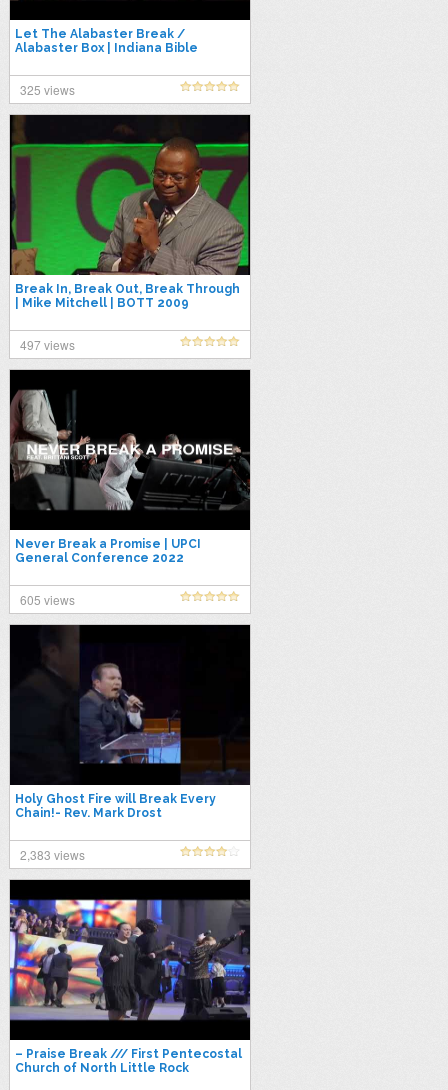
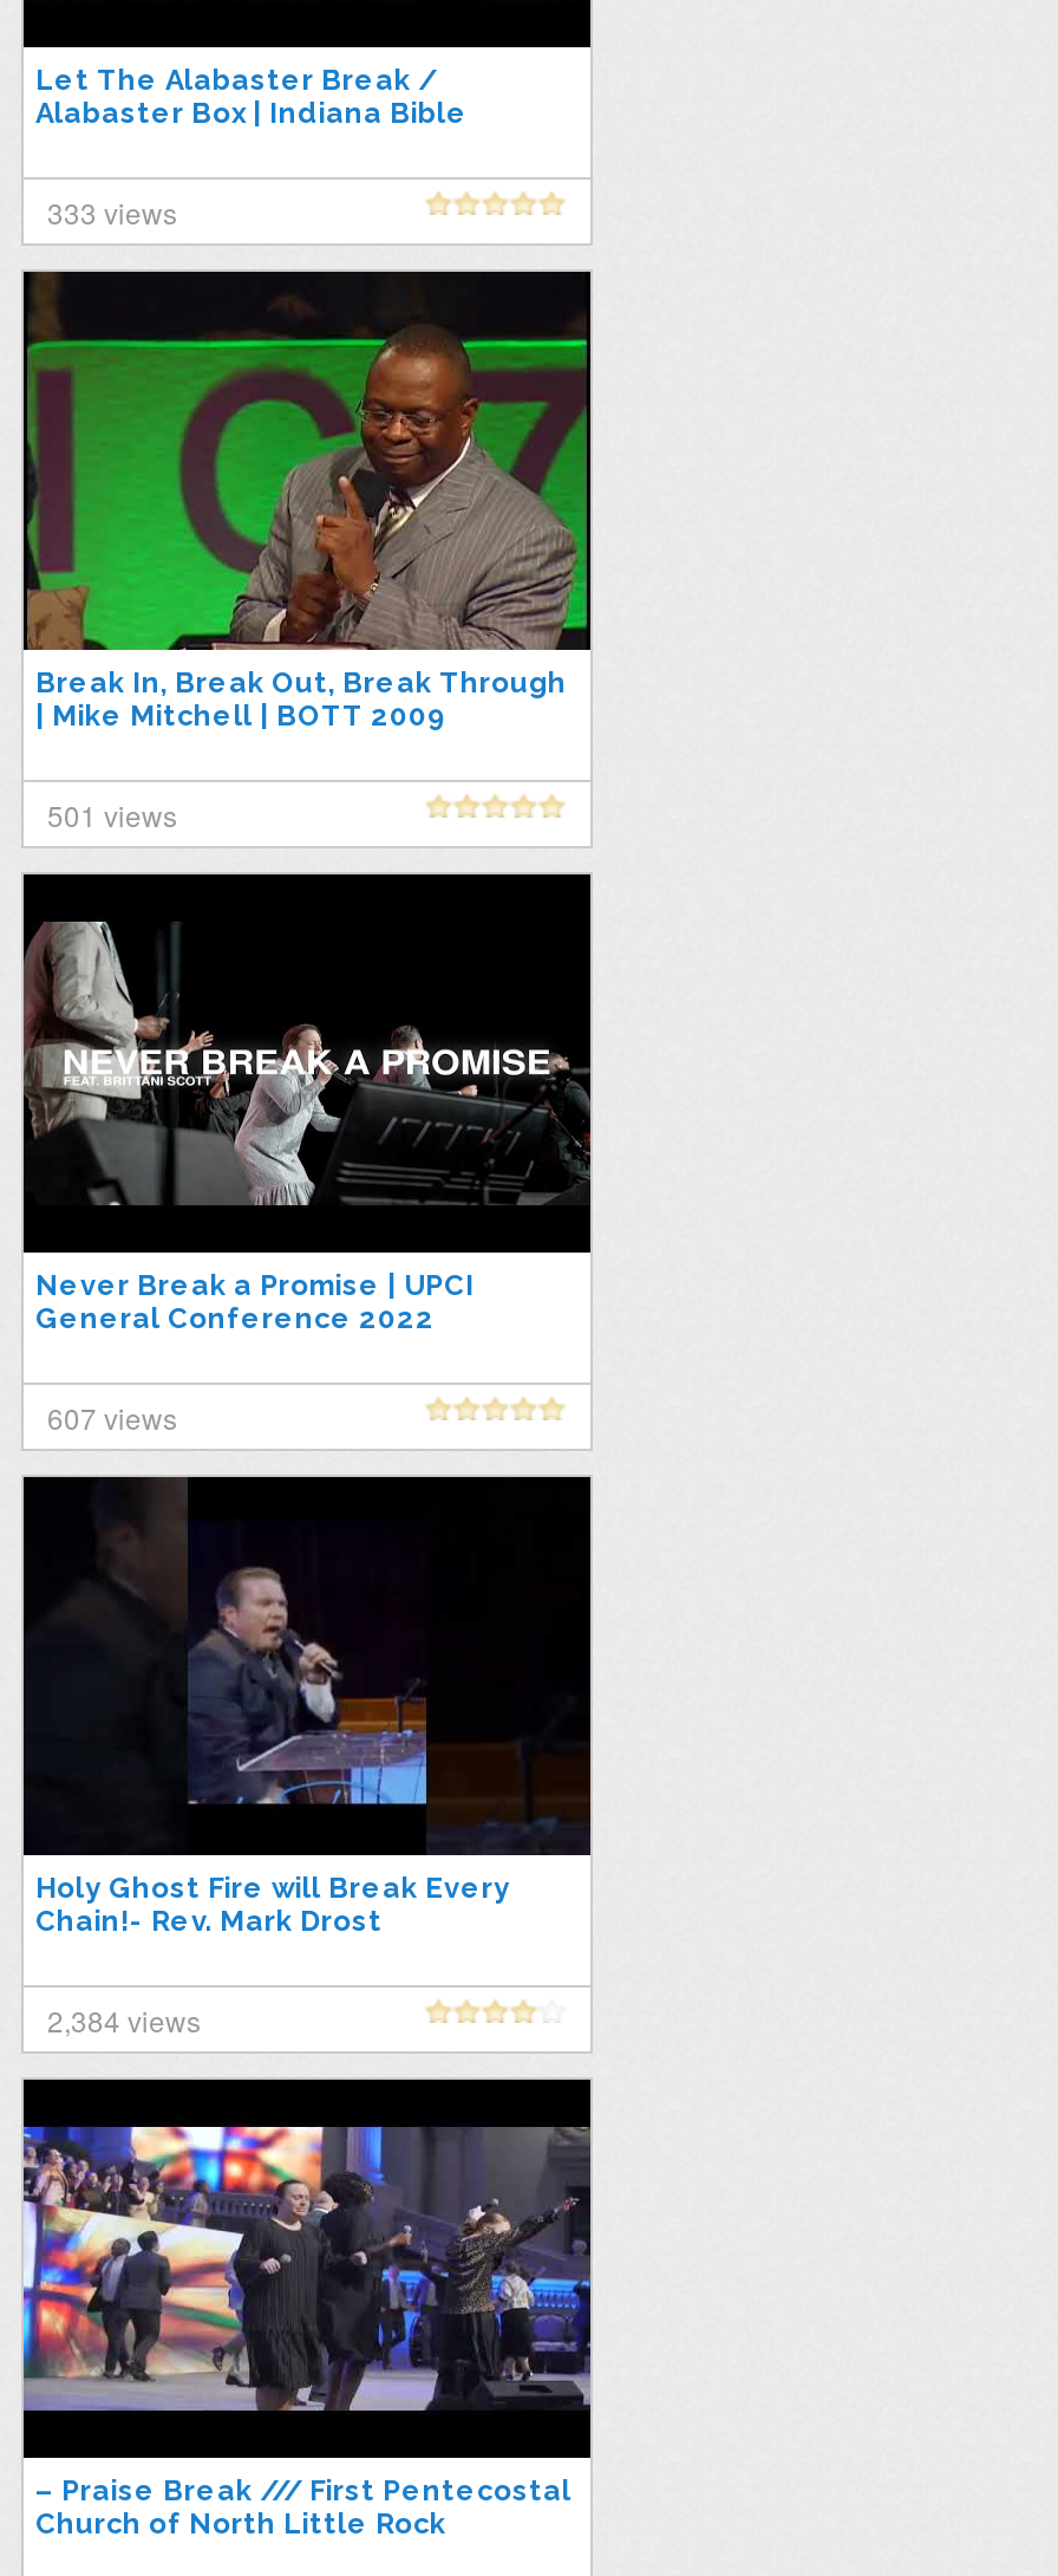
- 325 views
+ 333 views

- 497 views
+ 501 views

- 605 views
+ 607 views

- 2,383 views
+ 2,384 views
